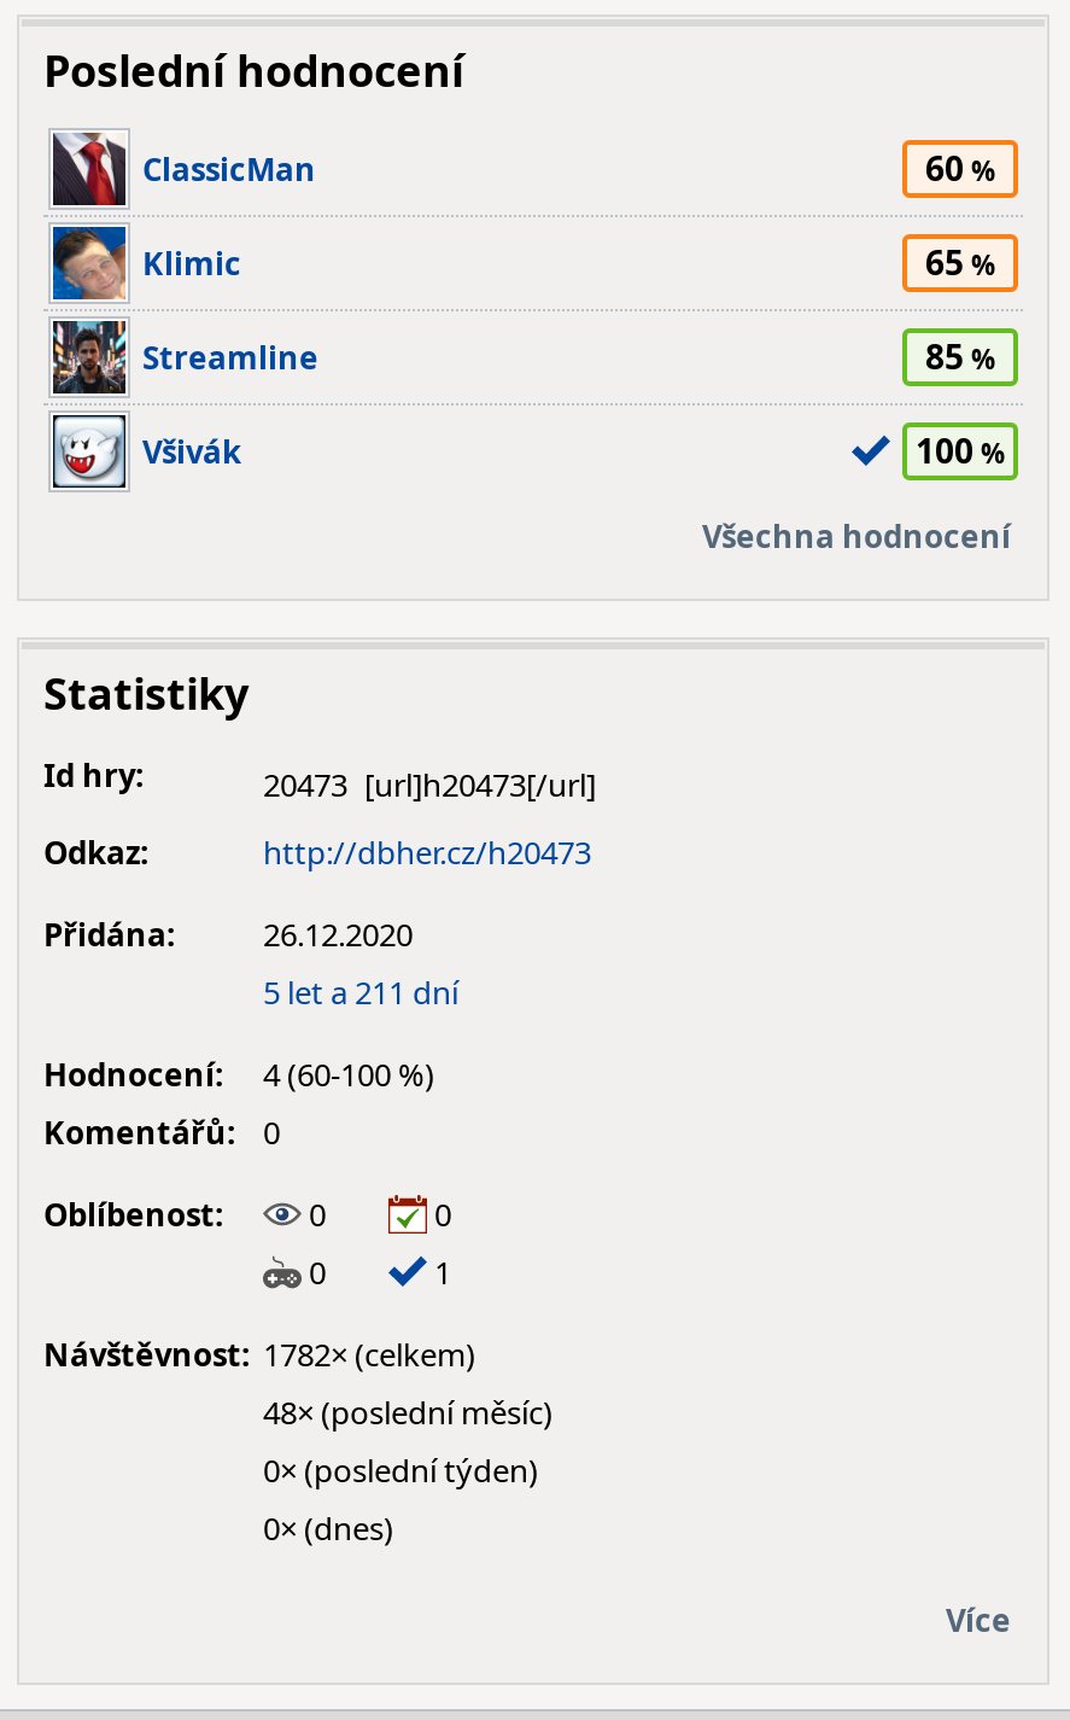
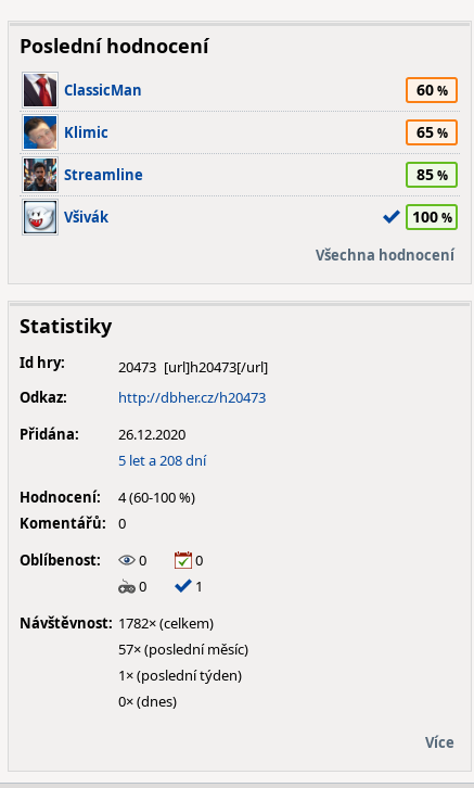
- 5 let a 211 dní
+ 5 let a 208 dní

- 48× (poslední měsíc)
+ 57× (poslední měsíc)

- 0× (poslední týden)
+ 1× (poslední týden)
